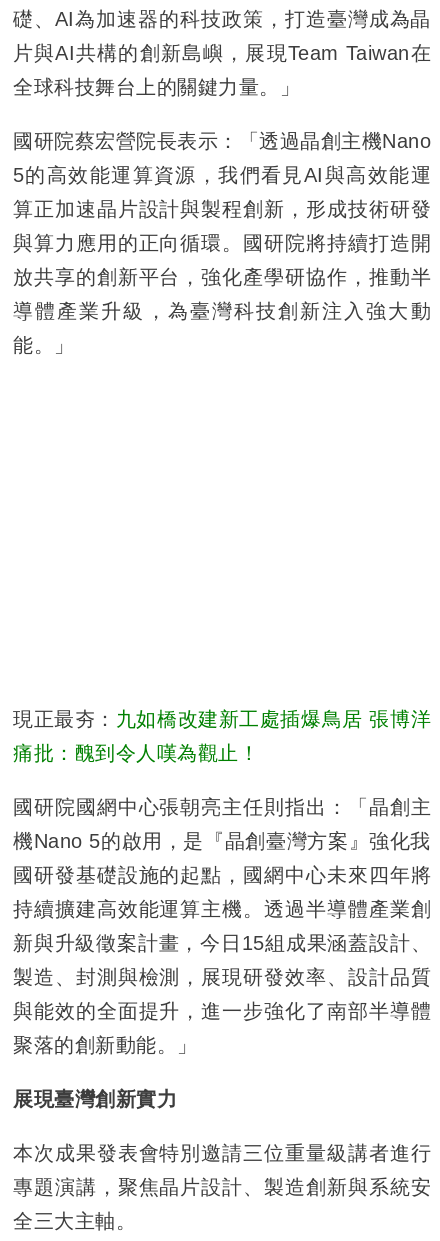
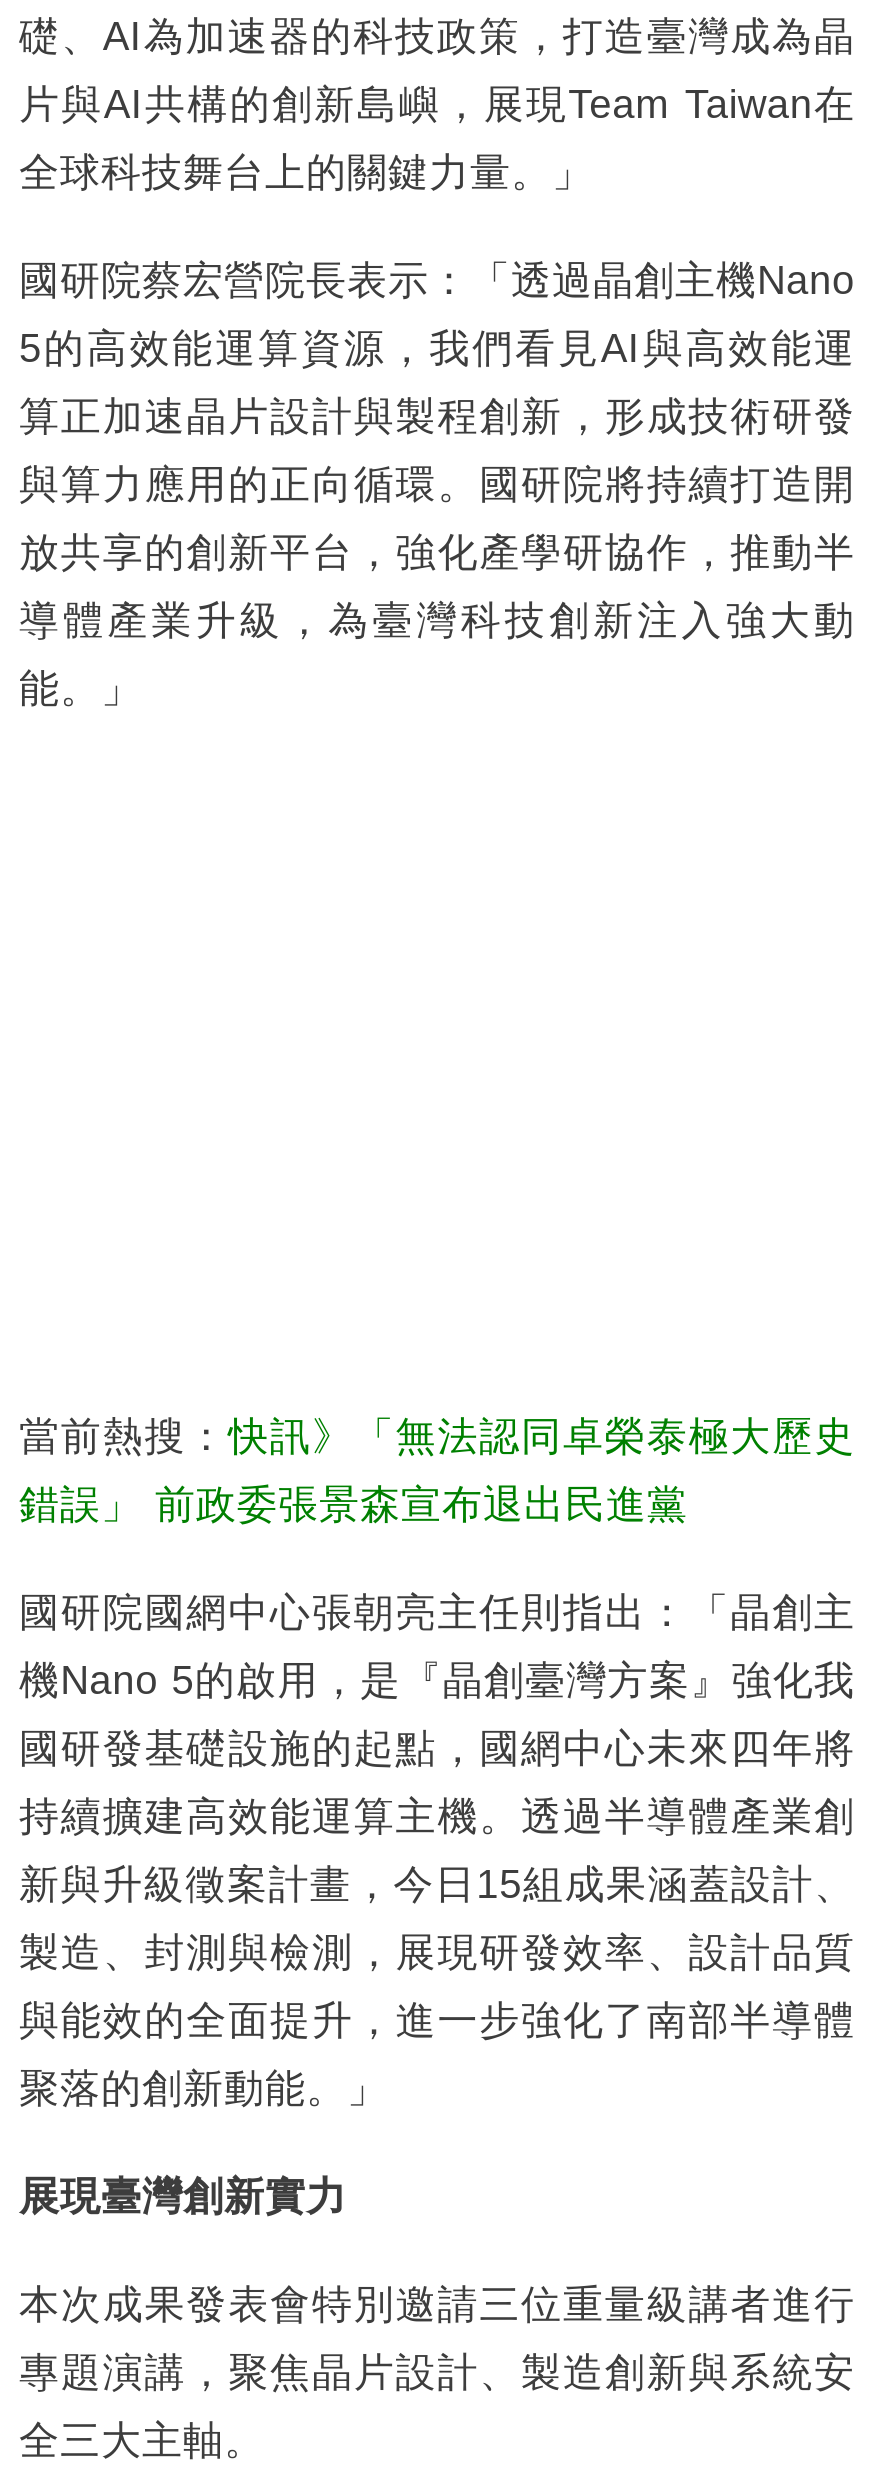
- 現正最夯：九如橋改建新工處插爆鳥居 張博洋
+ 當前熱搜：快訊》「無法認同卓榮泰極大歷史

- 痛批：醜到令人嘆為觀止！
+ 錯誤」 前政委張景森宣布退出民進黨
